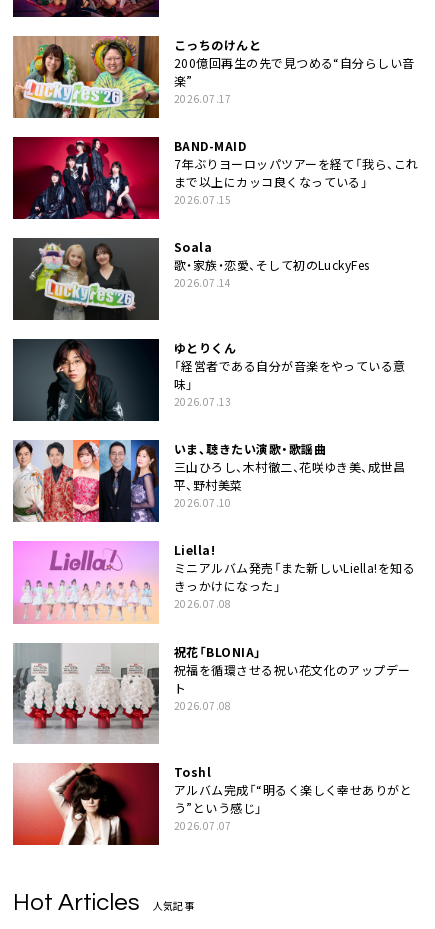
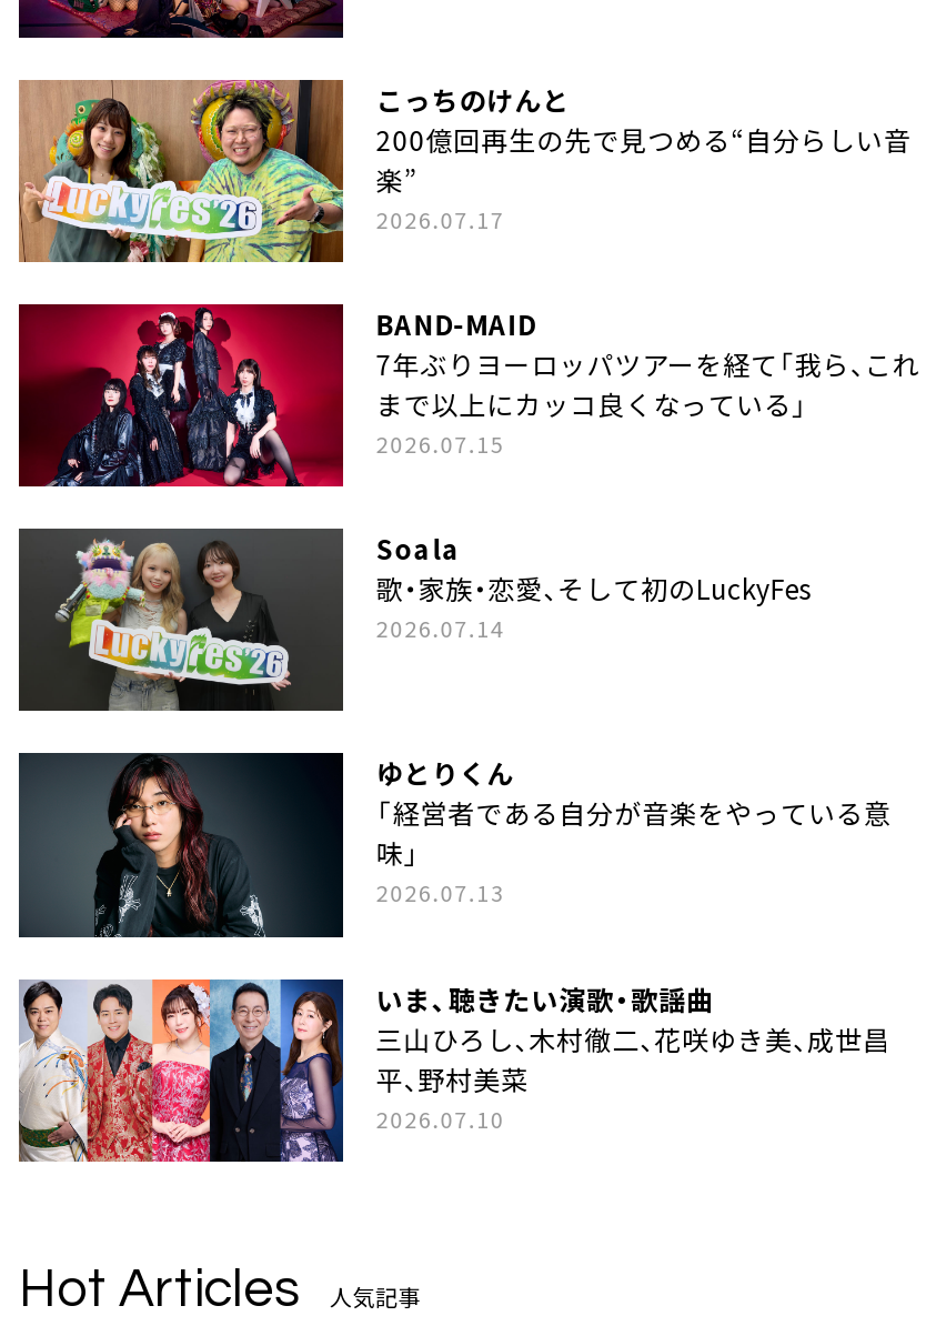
- [image]
- Liella!
- ミニアルバム発売「また新しいLiella!を知る
- きっかけになった」
- 2026.07.08
- 祝花「BLONIA」
- 祝福を循環させる祝い花文化のアップデー
- ト
- 2026.07.08

- [image]
- Toshl
- アルバム完成「“明るく楽しく幸せありがと
- う”という感じ」
- 2026.07.07

- [image]
